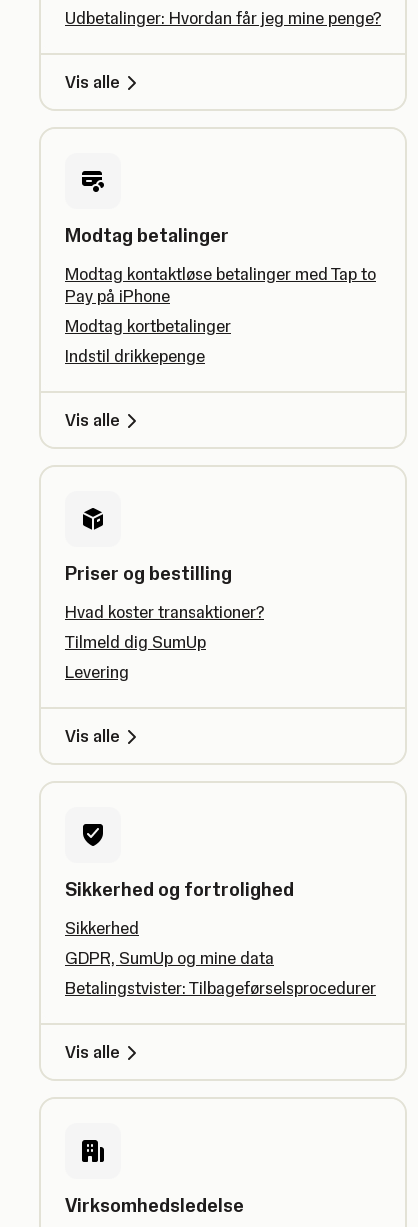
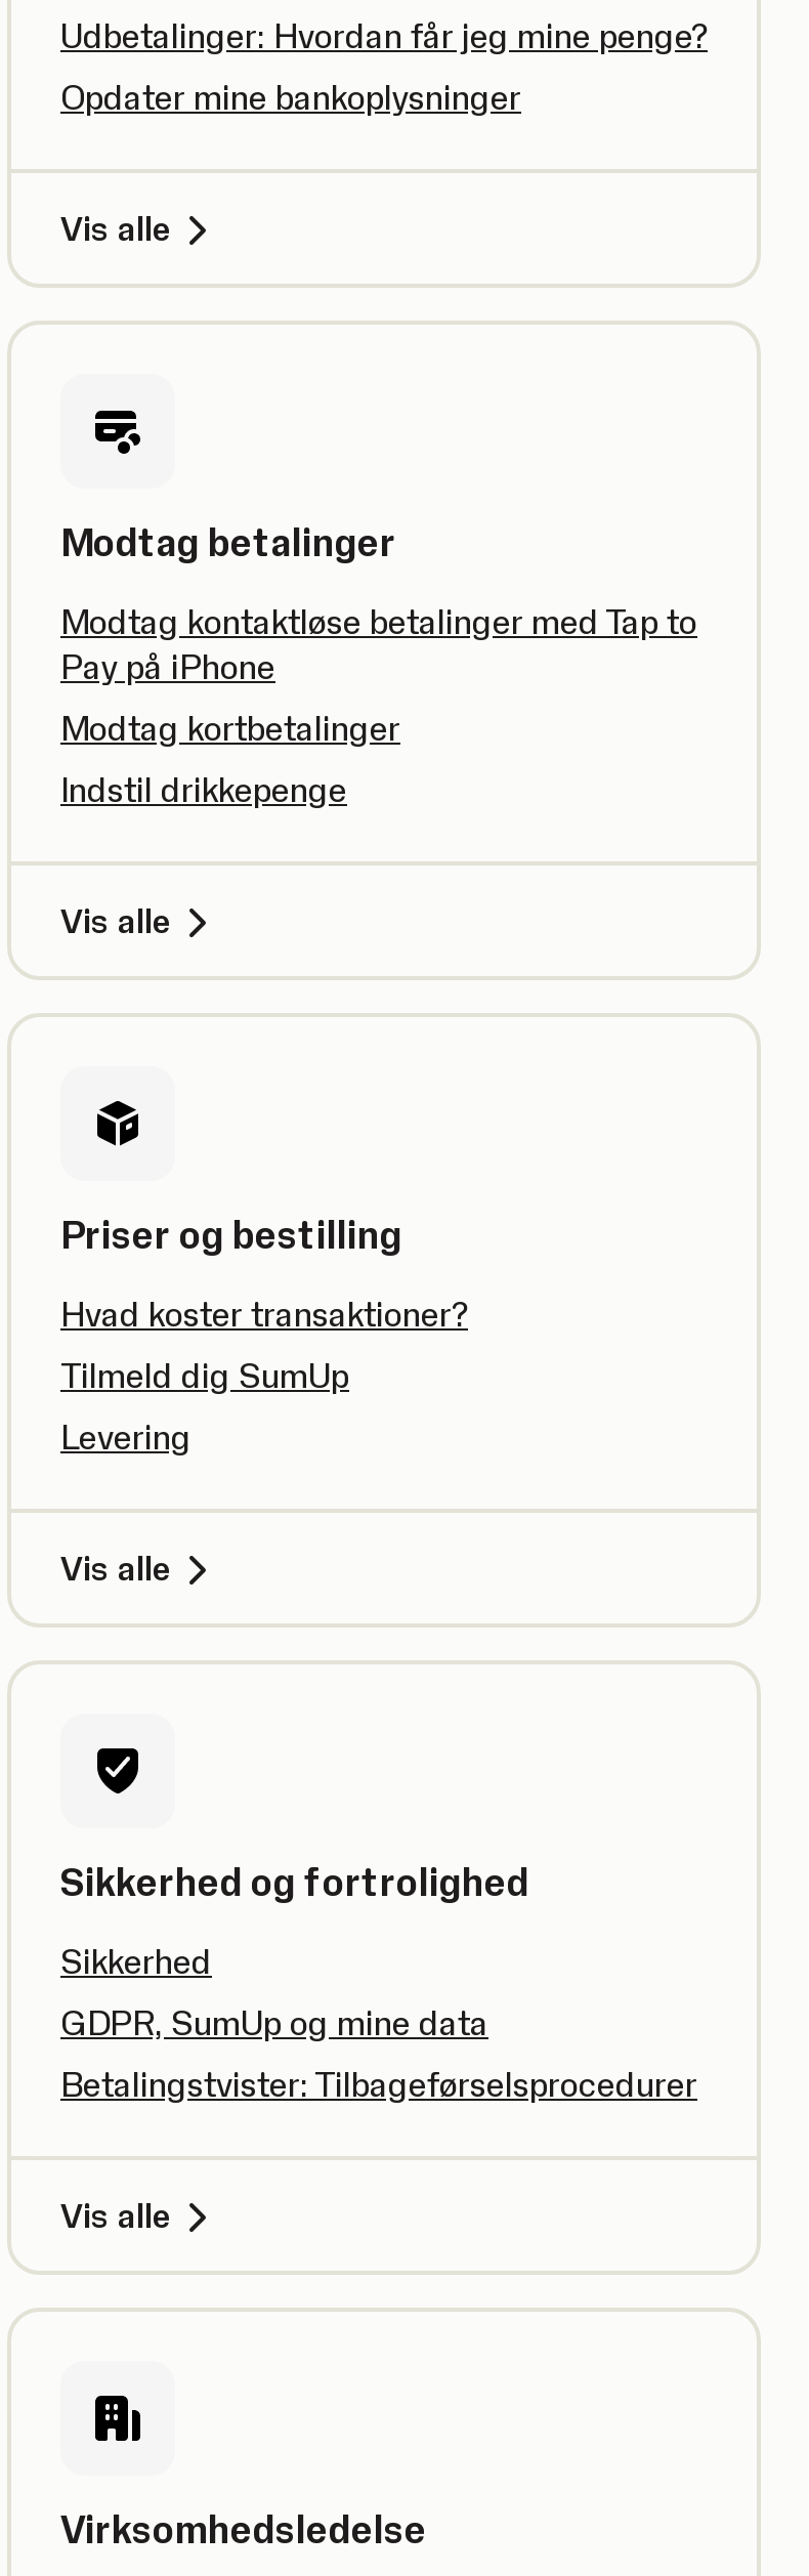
+ Opdater mine bankoplysninger
